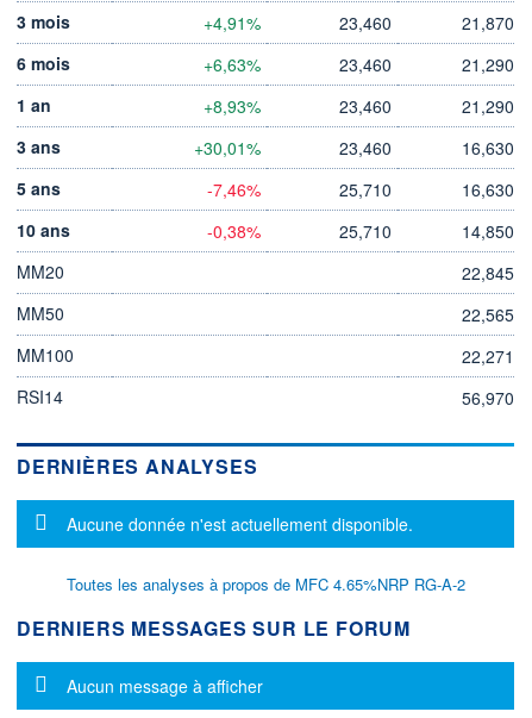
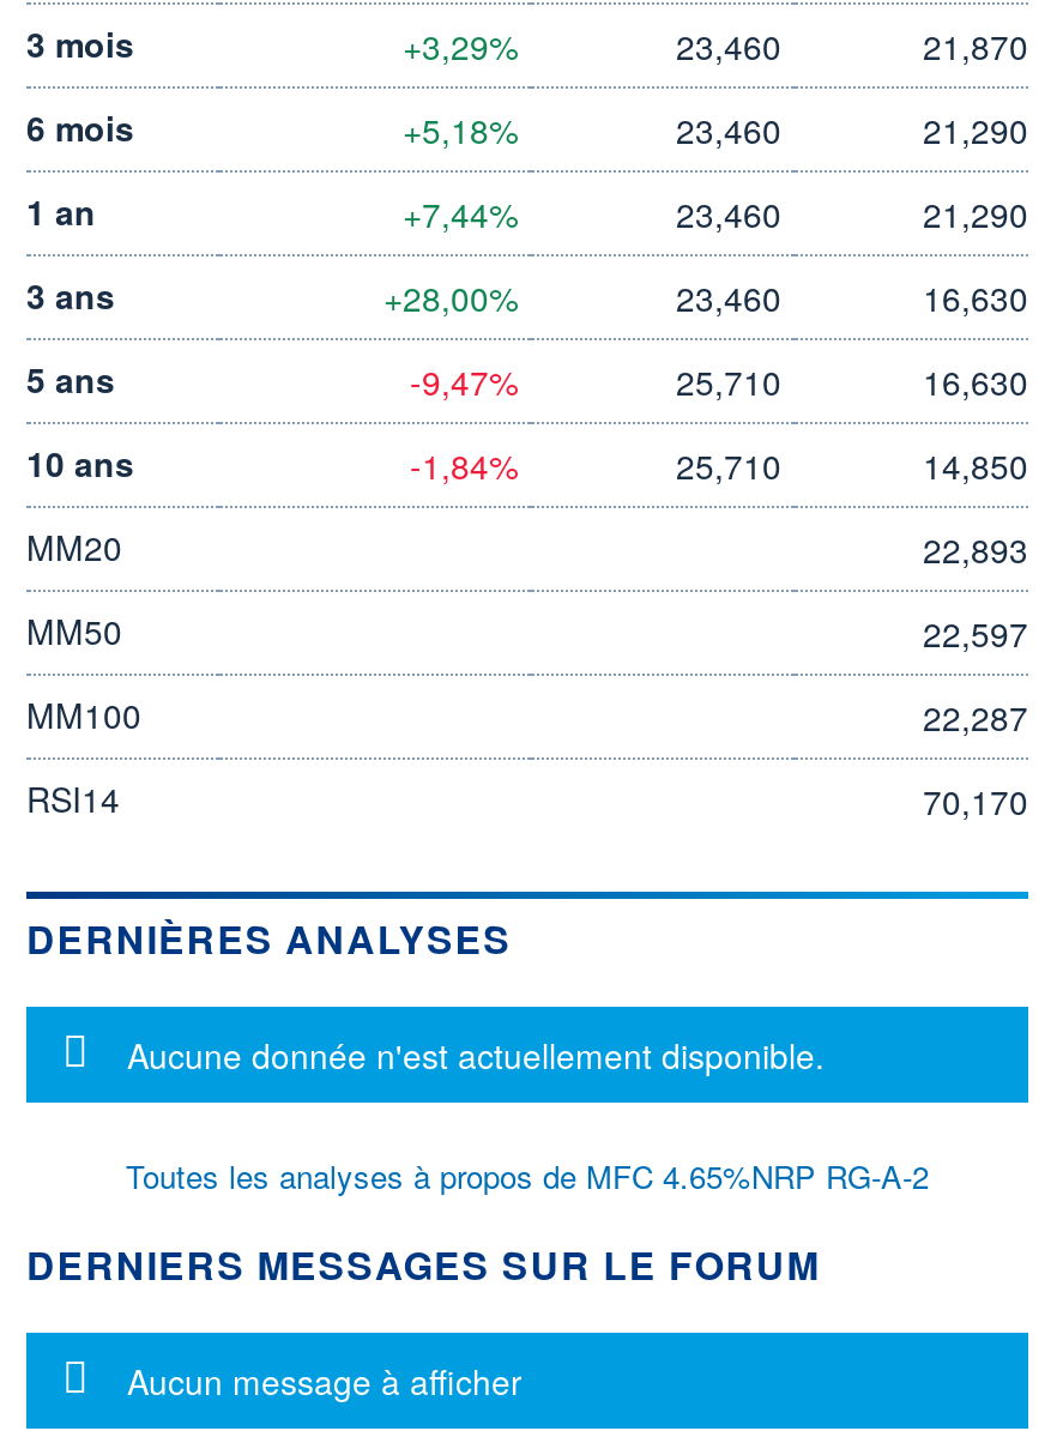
- +4,91%
+ +3,29%

- +6,63%
+ +5,18%

- +8,93%
+ +7,44%

- +30,01%
+ +28,00%

- -7,46%
+ -9,47%

- -0,38%
+ -1,84%

- 22,845
+ 22,893

- 22,565
+ 22,597

- 22,271
+ 22,287

- 56,970
+ 70,170
